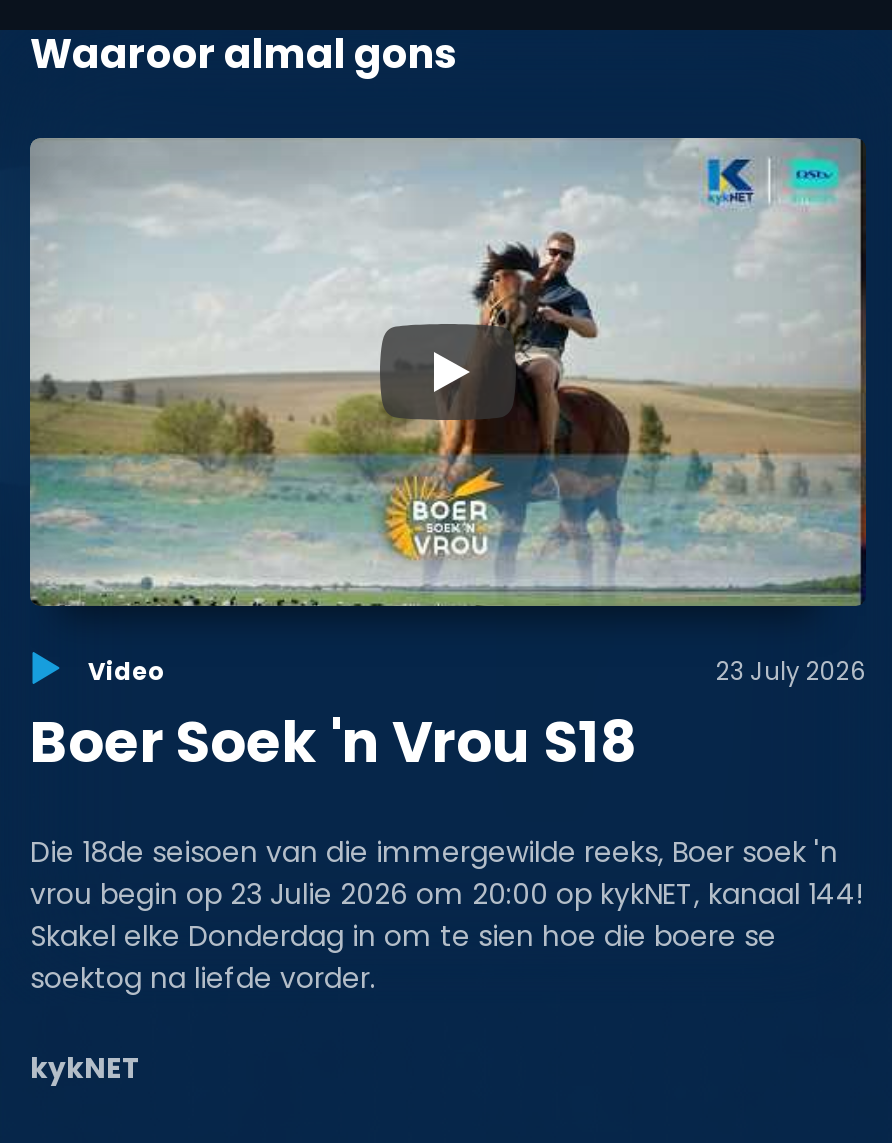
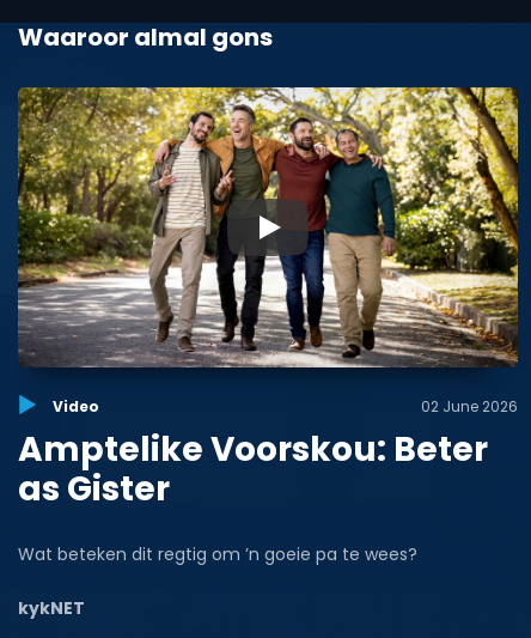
- [image]
- 23 July 2026
- Boer Soek 'n Vrou S18
+ [image]
+ 02 June 2026
+ Amptelike Voorskou: Beter
+ as Gister

- Die 18de seisoen van die immergewilde reeks, Boer soek 'n
- vrou begin op 23 Julie 2026 om 20:00 op kykNET, kanaal 144!
- Skakel elke Donderdag in om te sien hoe die boere se
- soektog na liefde vorder.
+ Wat beteken dit regtig om ’n goeie pa te wees?
